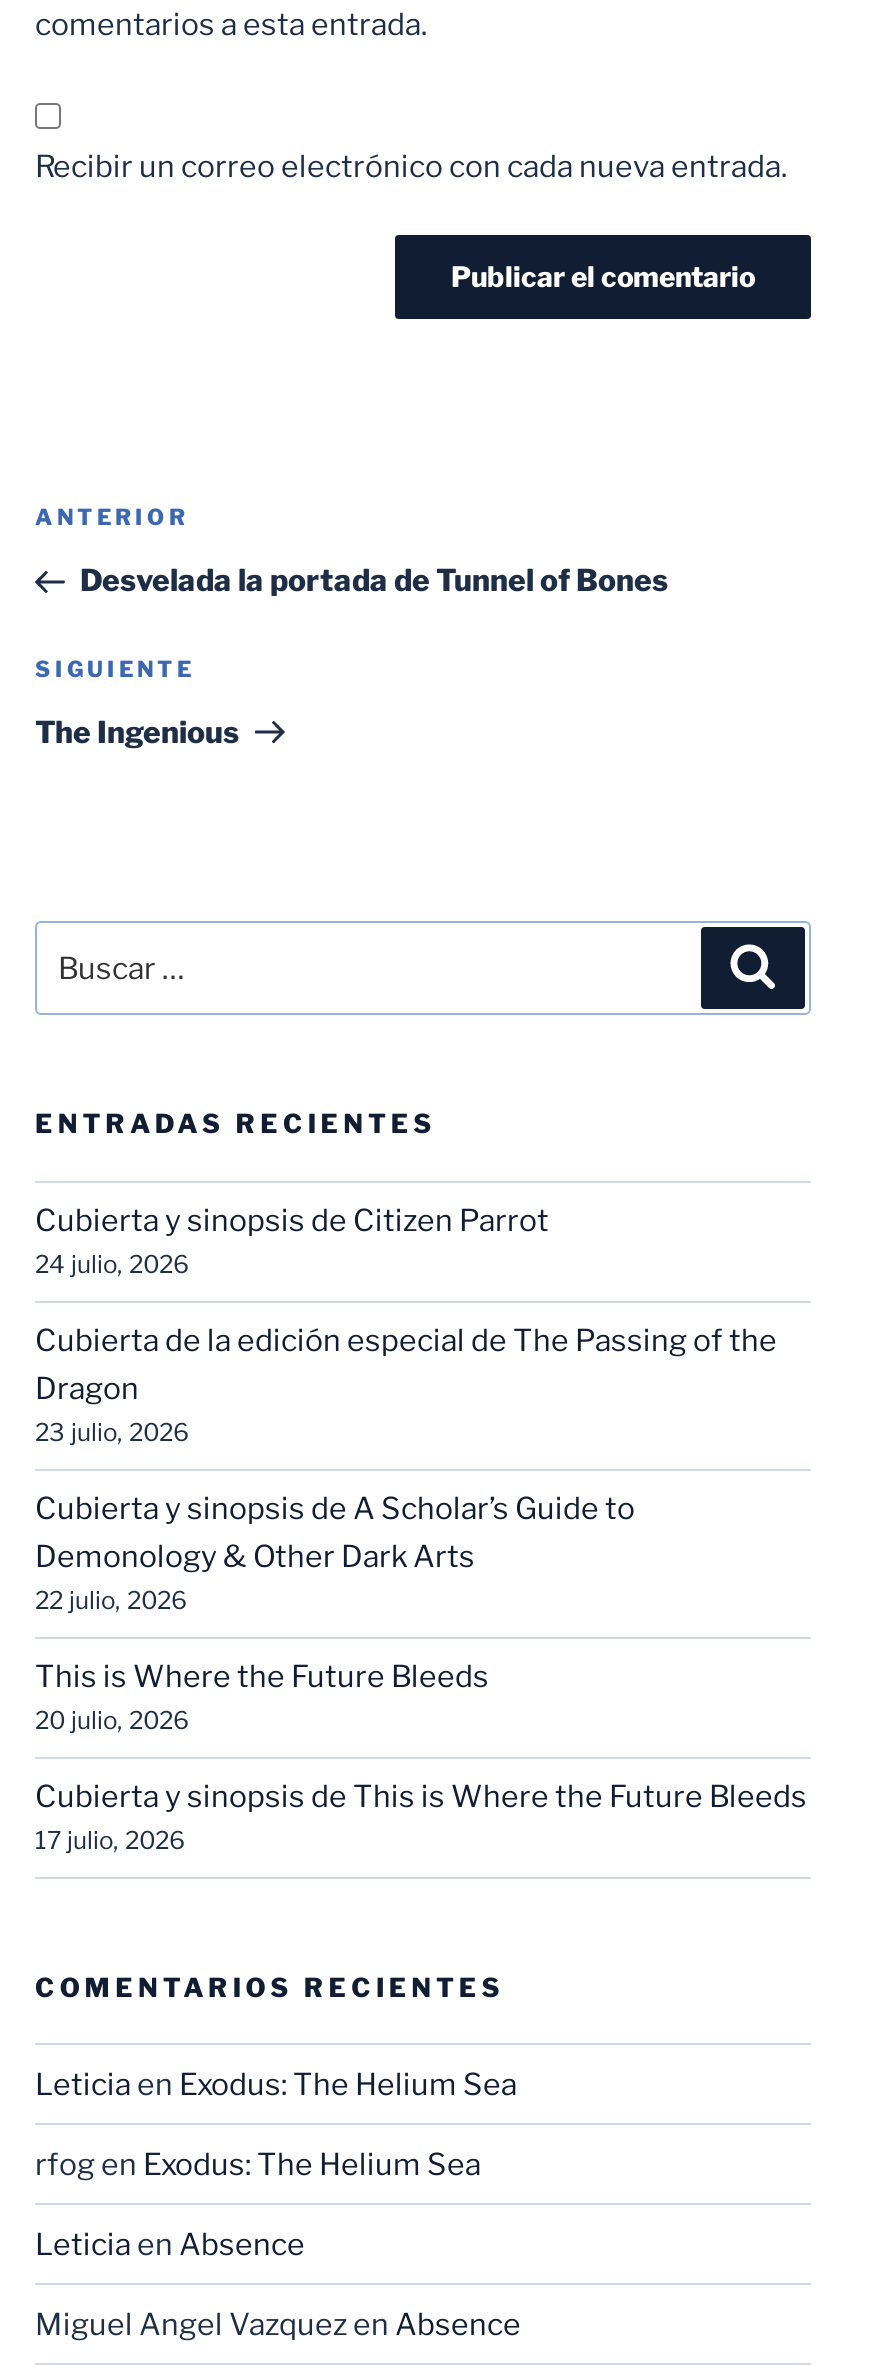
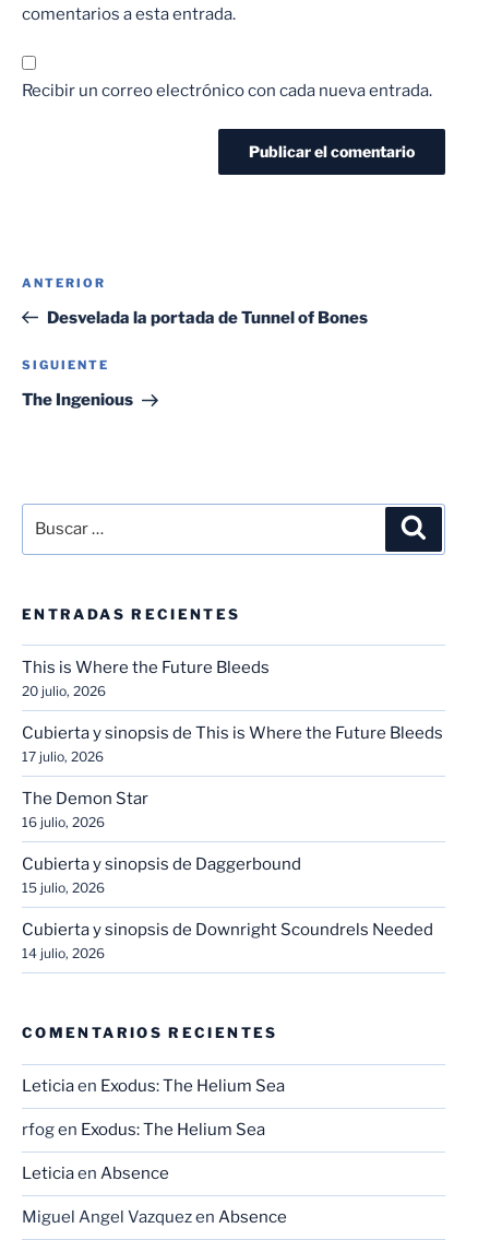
- Cubierta y sinopsis de Citizen Parrot
- 24 julio, 2026
- Cubierta de la edición especial de The Passing of the
- Dragon
- 23 julio, 2026
- Cubierta y sinopsis de A Scholar’s Guide to
- Demonology & Other Dark Arts
- 22 julio, 2026

moved up: This is Where the Future Bleeds | 20 julio, 2026 | Cubierta y sinopsis de This is Where the Future Bleeds | 17 julio, 2026

+ The Demon Star
+ 16 julio, 2026
+ Cubierta y sinopsis de Daggerbound
+ 15 julio, 2026
+ Cubierta y sinopsis de Downright Scoundrels Needed
+ 14 julio, 2026
